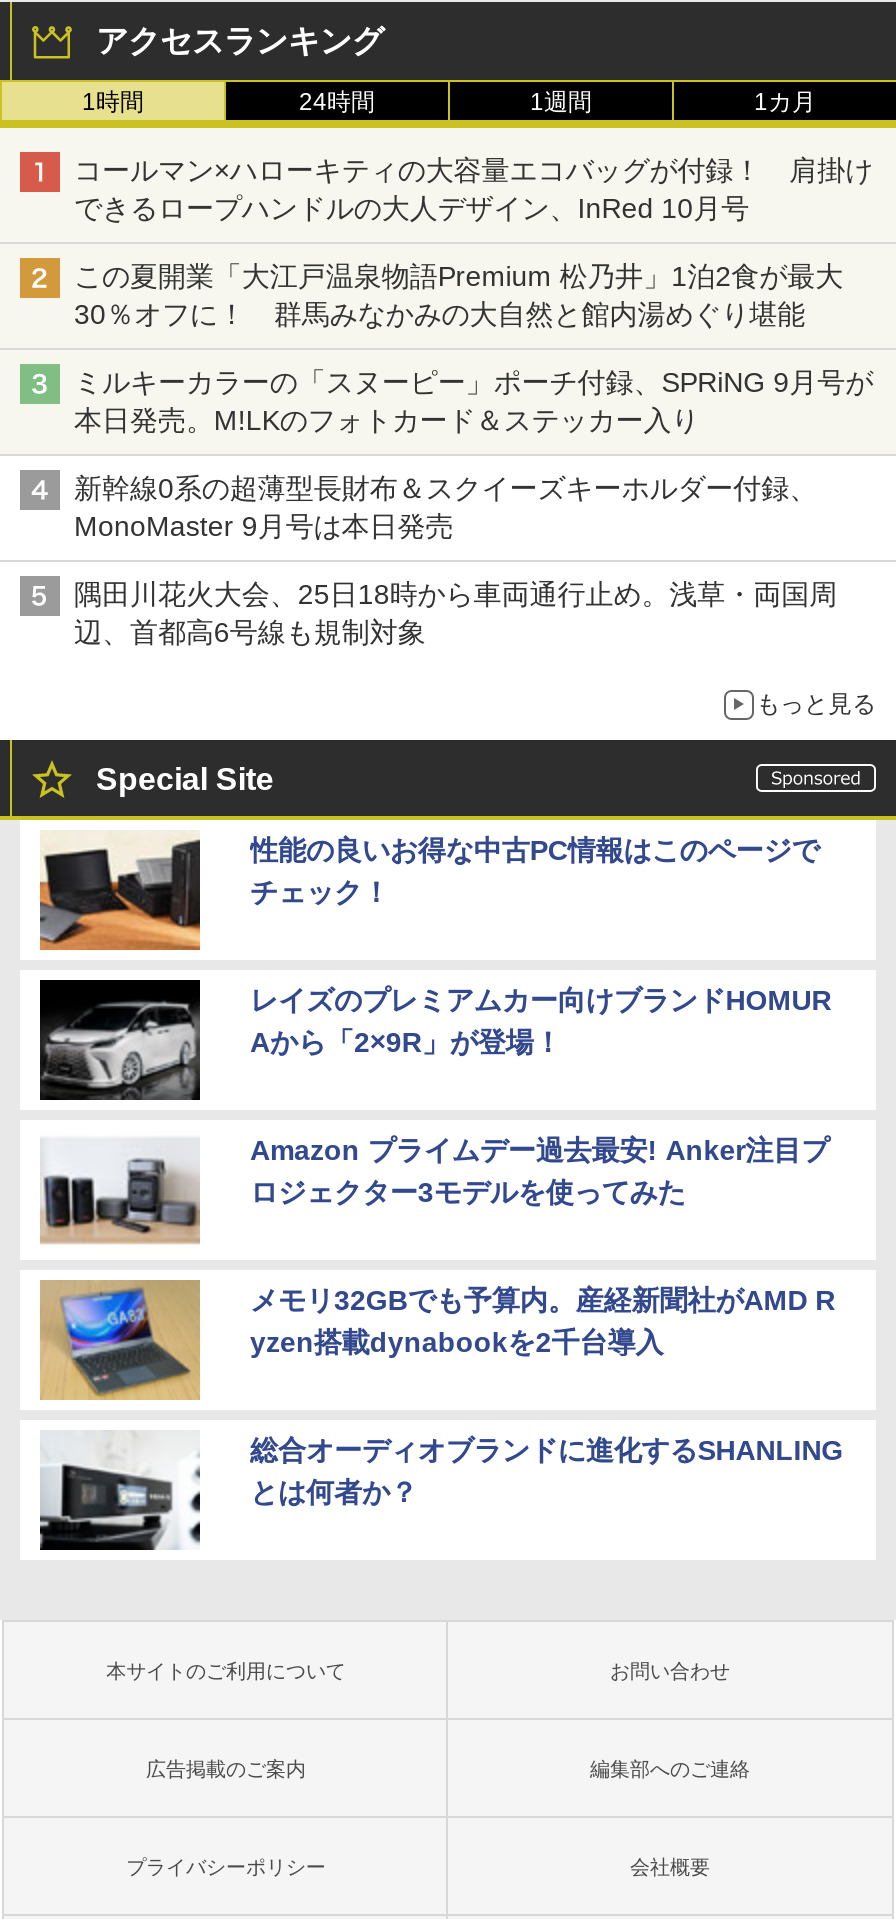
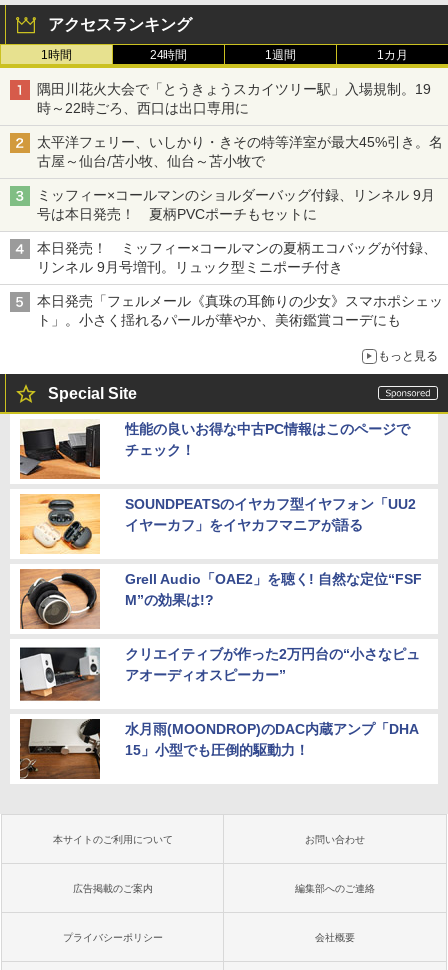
- コールマン×ハローキティの大容量エコバッグが付録！ 肩掛け
- できるロープハンドルの大人デザイン、InRed 10月号
+ 隅田川花火大会で「とうきょうスカイツリー駅」入場規制。19
+ 時～22時ごろ、西口は出口専用に

- この夏開業「大江戸温泉物語Premium 松乃井」1泊2食が最大
- 30％オフに！ 群馬みなかみの大自然と館内湯めぐり堪能
+ 太平洋フェリー、いしかり・きその特等洋室が最大45%引き。名
+ 古屋～仙台/苫小牧、仙台～苫小牧で

- ミルキーカラーの「スヌーピー」ポーチ付録、SPRiNG 9月号が
- 本日発売。M!LKのフォトカード＆ステッカー入り
+ ミッフィー×コールマンのショルダーバッグ付録、リンネル 9月
+ 号は本日発売！ 夏柄PVCポーチもセットに

- 新幹線0系の超薄型長財布＆スクイーズキーホルダー付録、
- MonoMaster 9月号は本日発売
+ 本日発売！ ミッフィー×コールマンの夏柄エコバッグが付録、
+ リンネル 9月号増刊。リュック型ミニポーチ付き

- 隅田川花火大会、25日18時から車両通行止め。浅草・両国周
- 辺、首都高6号線も規制対象
+ 本日発売「フェルメール《真珠の耳飾りの少女》スマホポシェッ
+ ト」。小さく揺れるパールが華やか、美術鑑賞コーデにも

- [image]
- レイズのプレミアムカー向けブランドHOMUR
- Aから「2×9R」が登場！
+ [image]
+ SOUNDPEATSのイヤカフ型イヤフォン「UU2
+ イヤーカフ」をイヤカフマニアが語る

- [image]
- Amazon プライムデー過去最安! Anker注目プ
- ロジェクター3モデルを使ってみた
+ [image]
+ Grell Audio「OAE2」を聴く! 自然な定位“FSF
+ M”の効果は!?

- [image]
- メモリ32GBでも予算内。産経新聞社がAMD R
- yzen搭載dynabookを2千台導入
+ [image]
+ クリエイティブが作った2万円台の“小さなピュ
+ アオーディオスピーカー”

- [image]
- 総合オーディオブランドに進化するSHANLING
- とは何者か？
+ [image]
+ 水月雨(MOONDROP)のDAC内蔵アンプ「DHA
+ 15」小型でも圧倒的駆動力！
